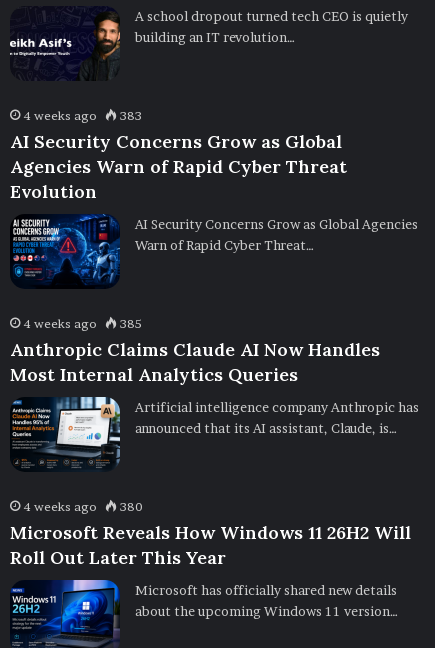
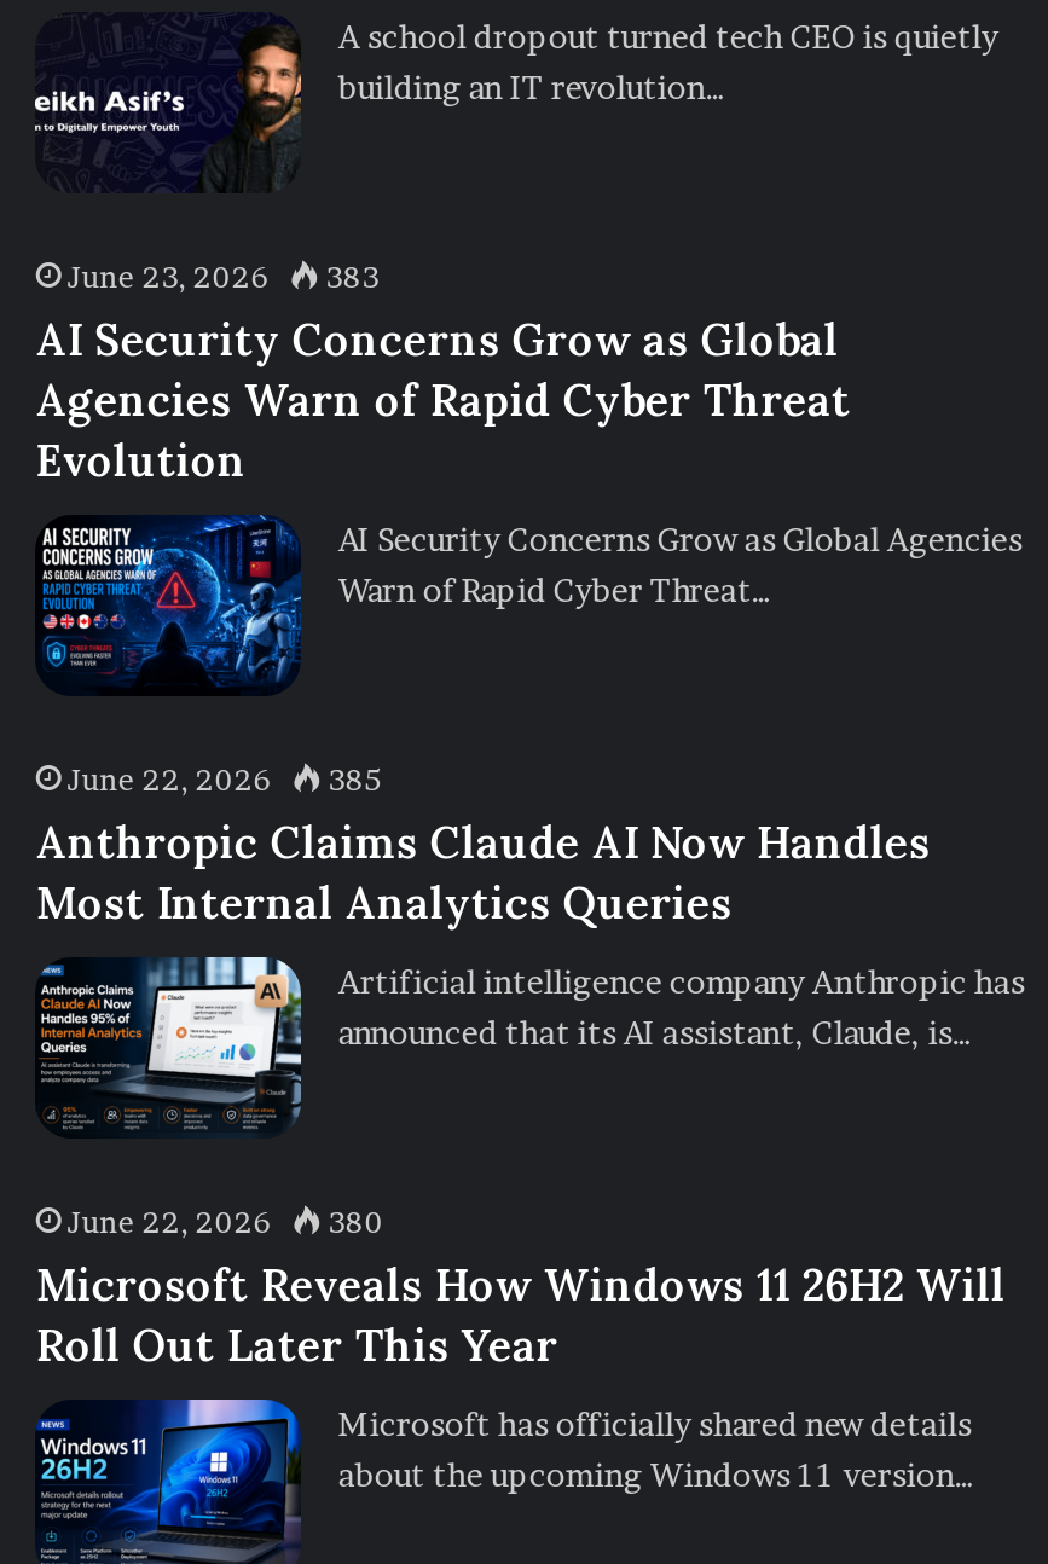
- 4 weeks ago 383
+ June 23, 2026 383

- 4 weeks ago 385
+ June 22, 2026 385

- 4 weeks ago 380
+ June 22, 2026 380
